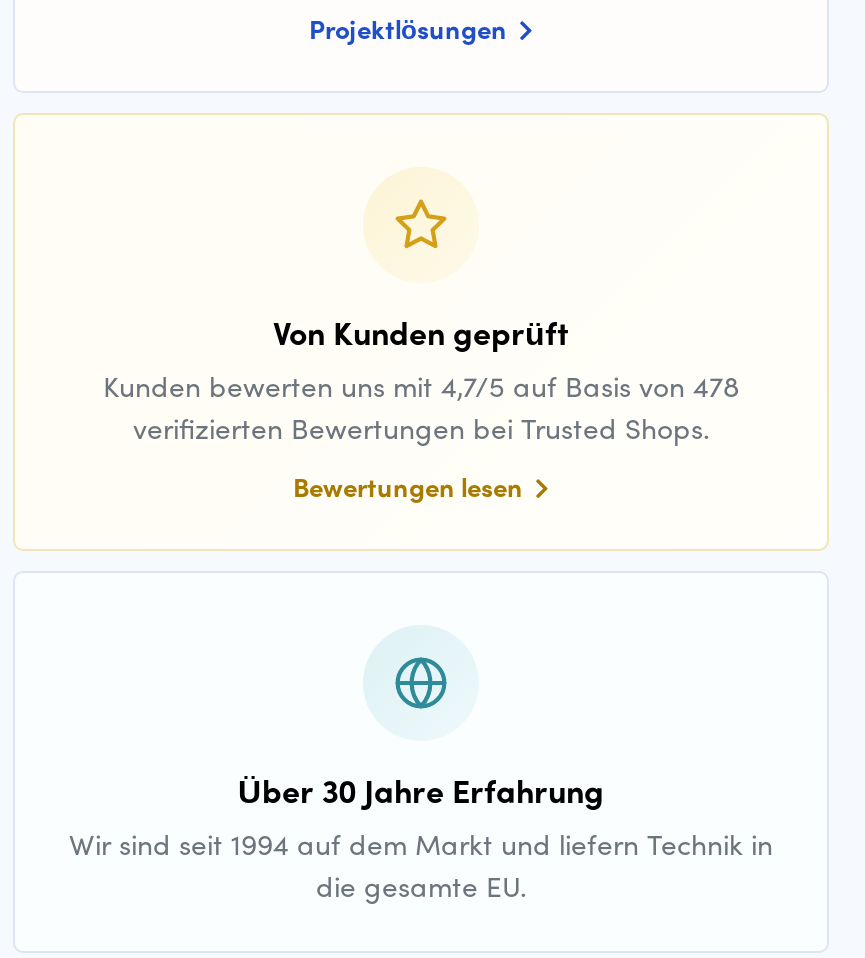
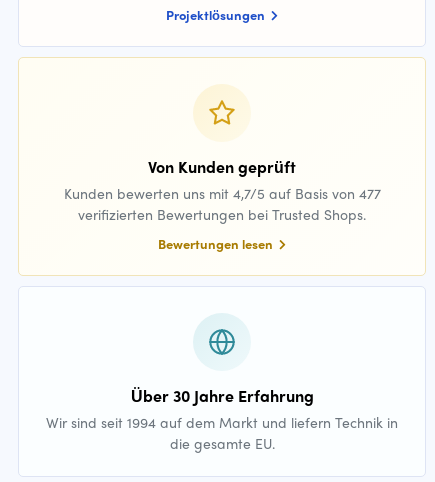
- Kunden bewerten uns mit 4,7/5 auf Basis von 478
+ Kunden bewerten uns mit 4,7/5 auf Basis von 477
